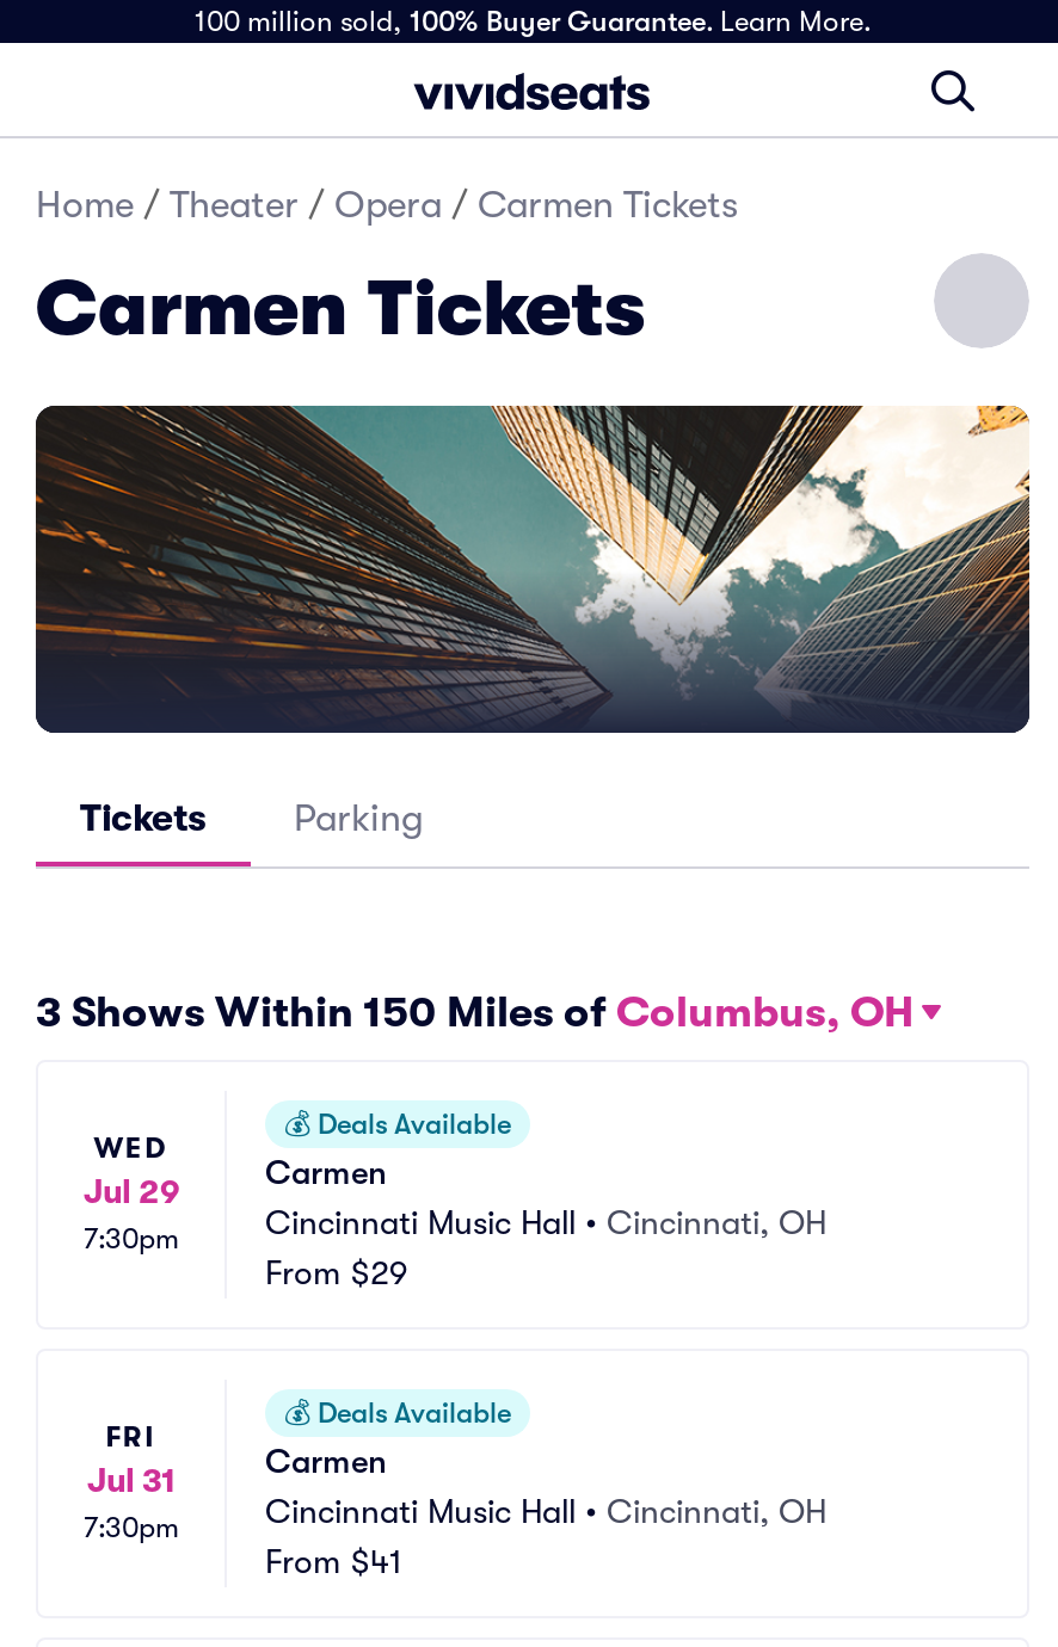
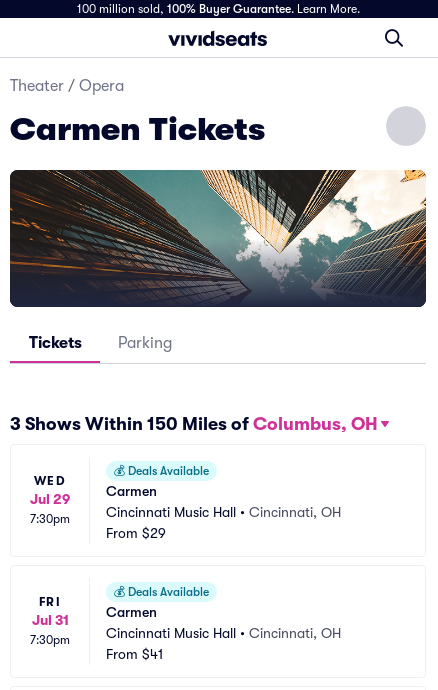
- Home / Theater / Opera / Carmen Tickets
+ Theater / Opera
